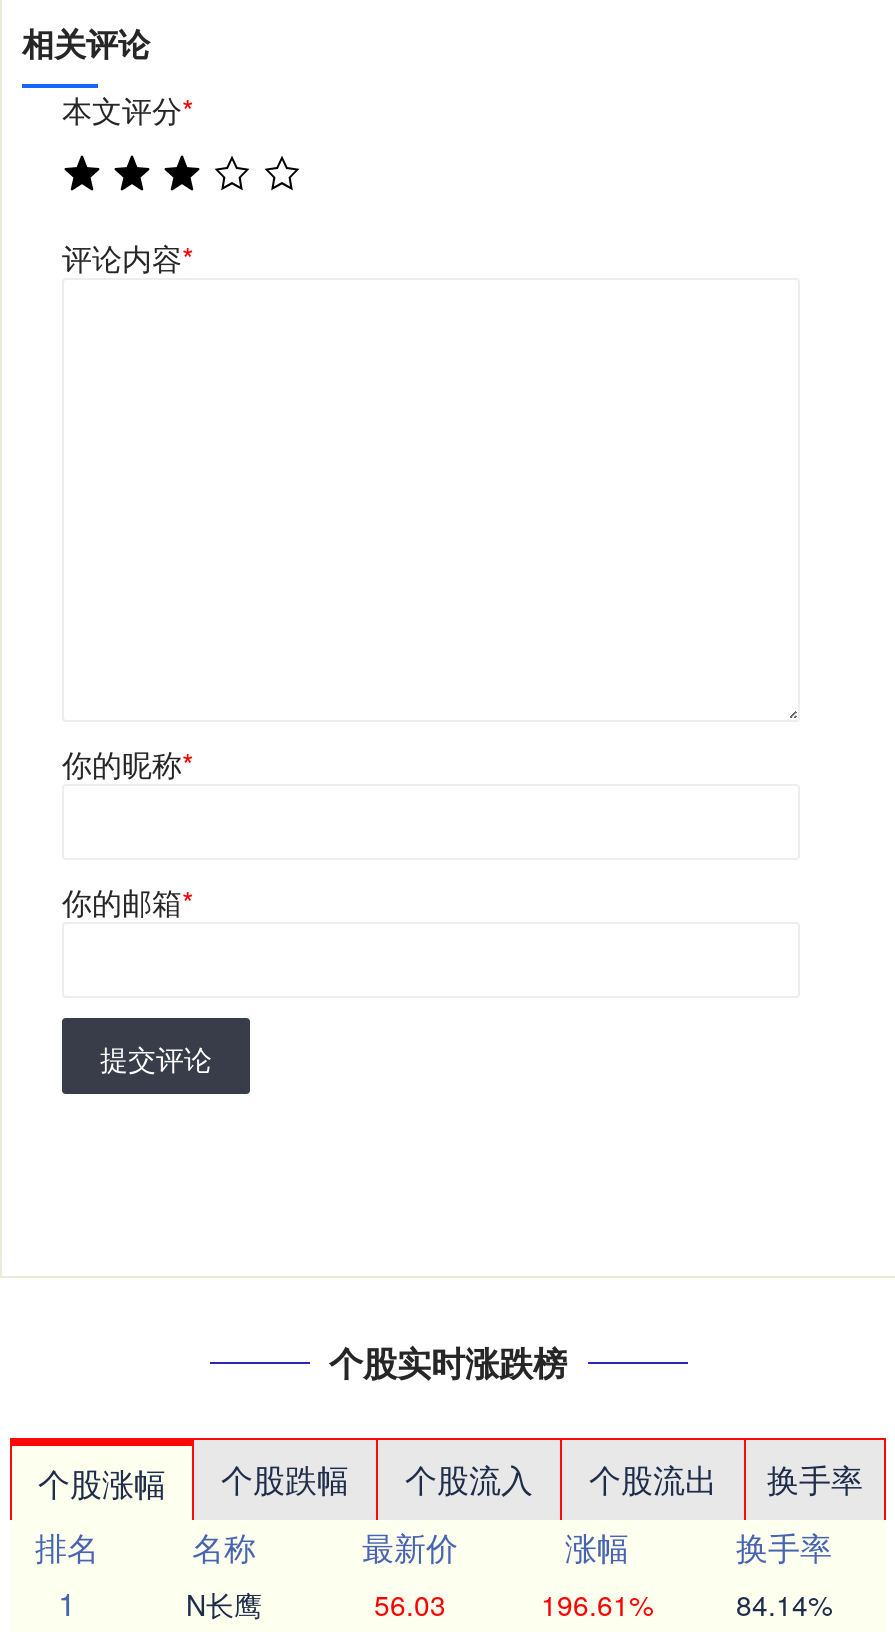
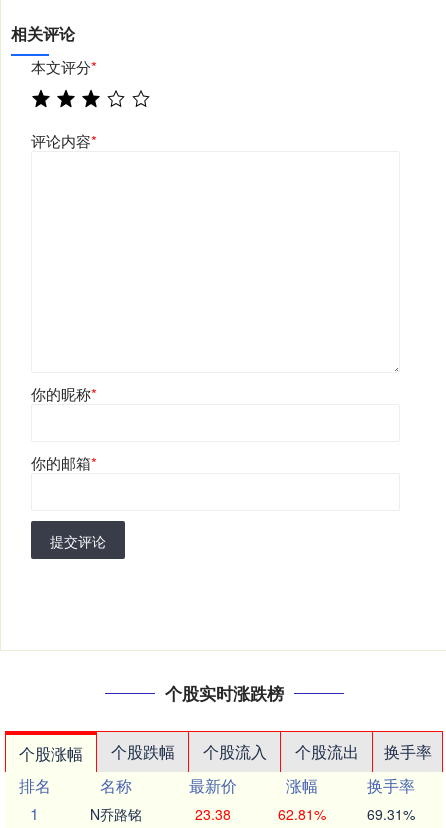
- N长鹰
- 56.03
- 196.61%
- 84.14%
+ N乔路铭
+ 23.38
+ 62.81%
+ 69.31%
